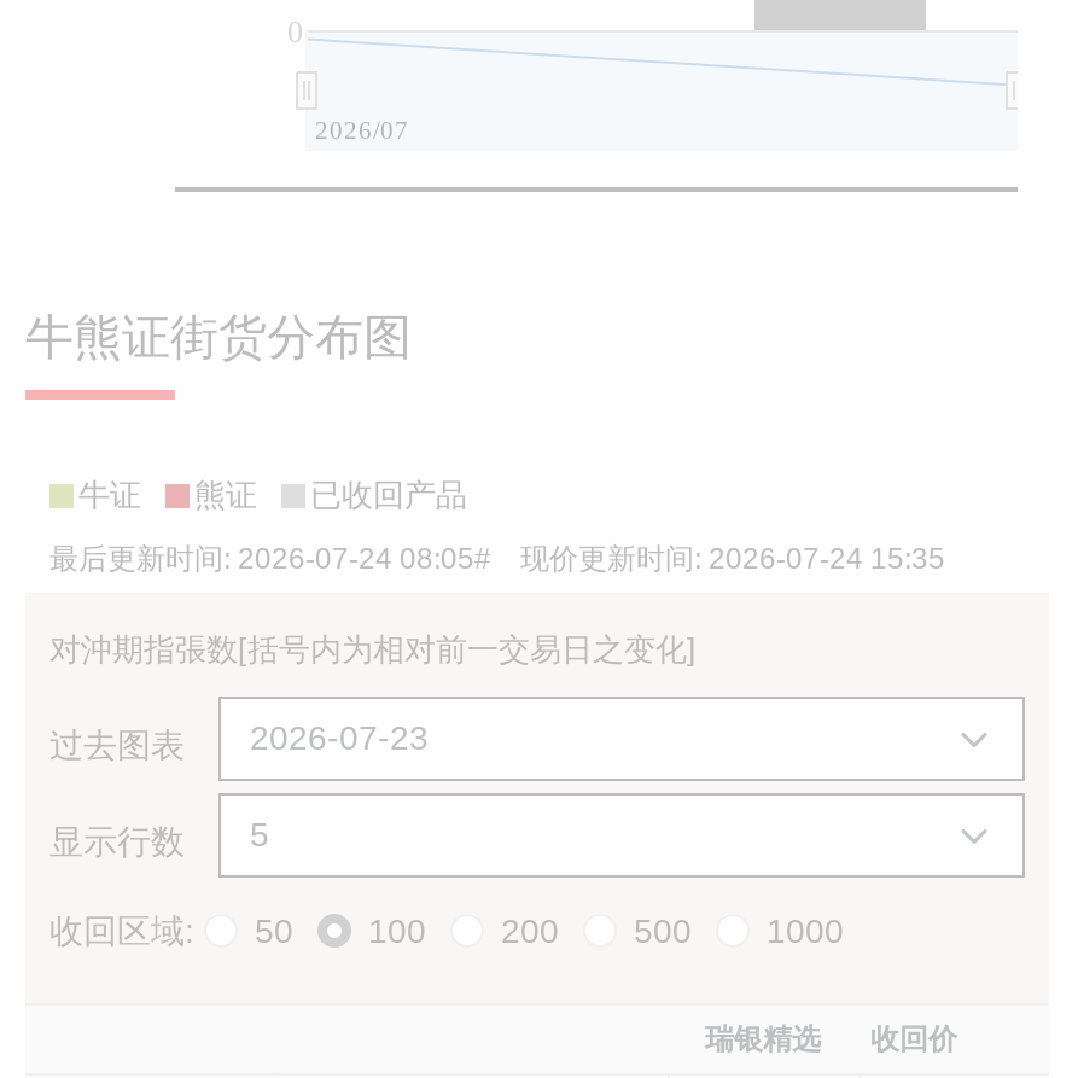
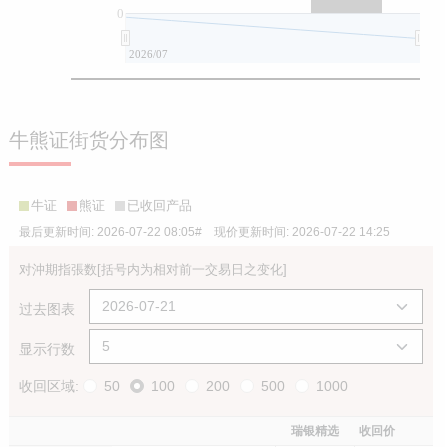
- 最后更新时间: 2026-07-24 08:05# 现价更新时间: 2026-07-24 15:35
+ 最后更新时间: 2026-07-22 08:05# 现价更新时间: 2026-07-22 14:25
